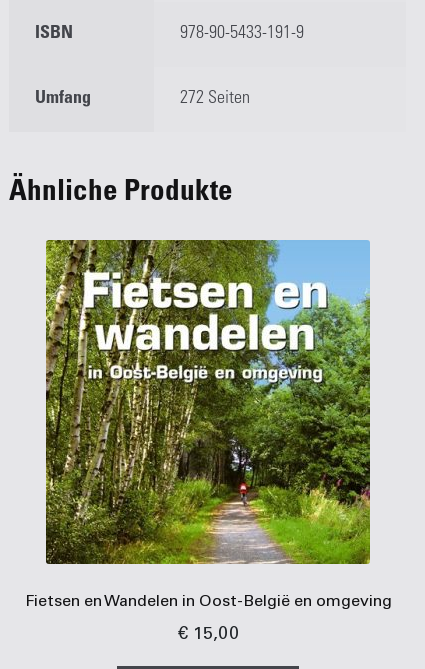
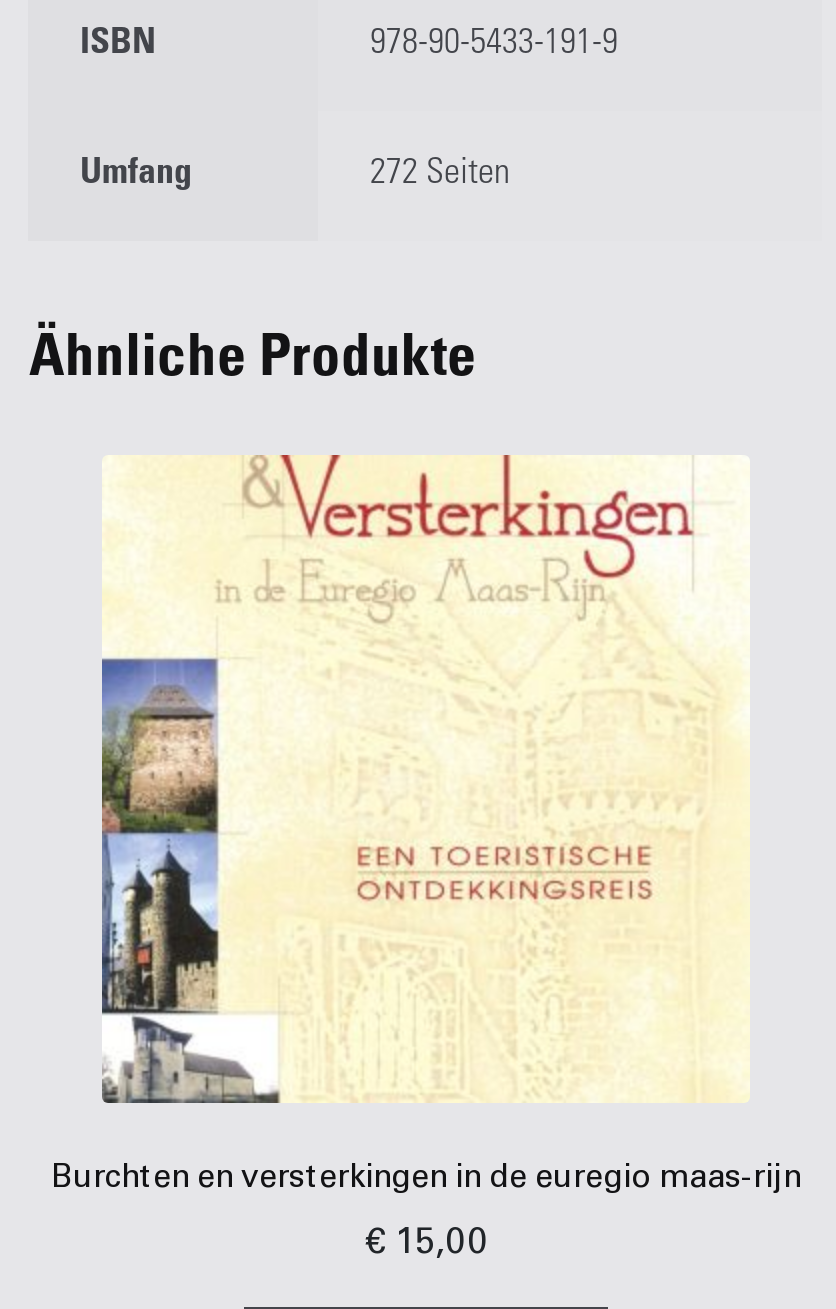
- [image]
- Fietsen en Wandelen in Oost-België en omgeving
+ [image]
+ Burchten en versterkingen in de euregio maas-rijn
